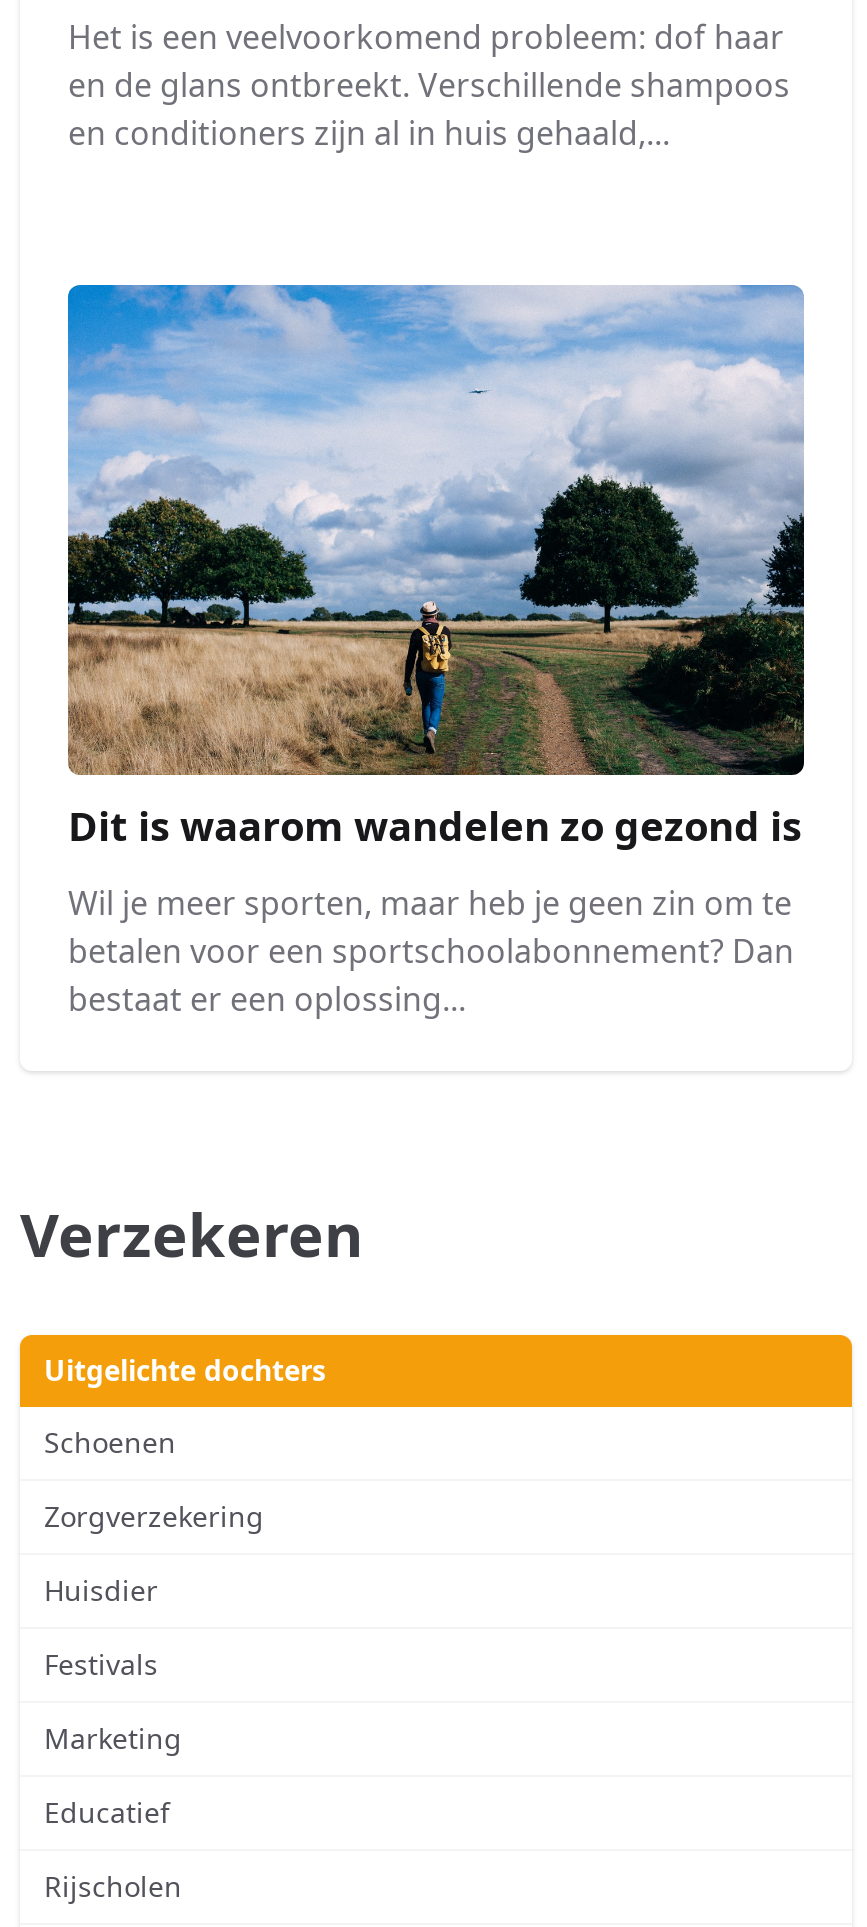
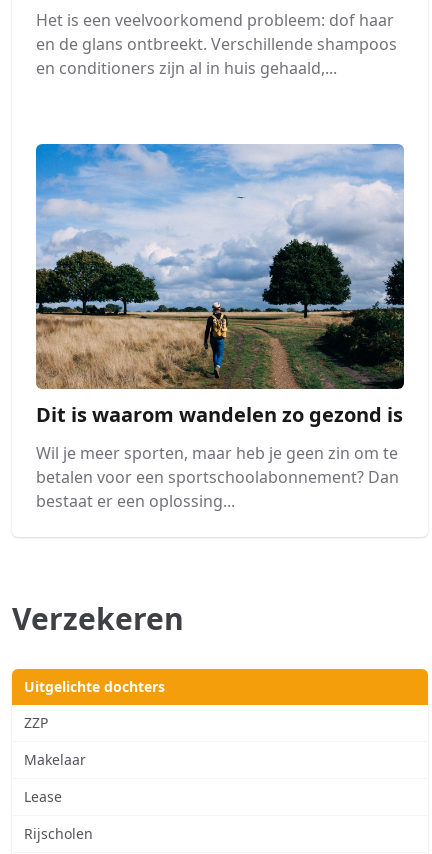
- Schoenen
- Zorgverzekering
- Huisdier
- Festivals
- Marketing
- Educatief
+ ZZP
+ Makelaar
+ Lease
